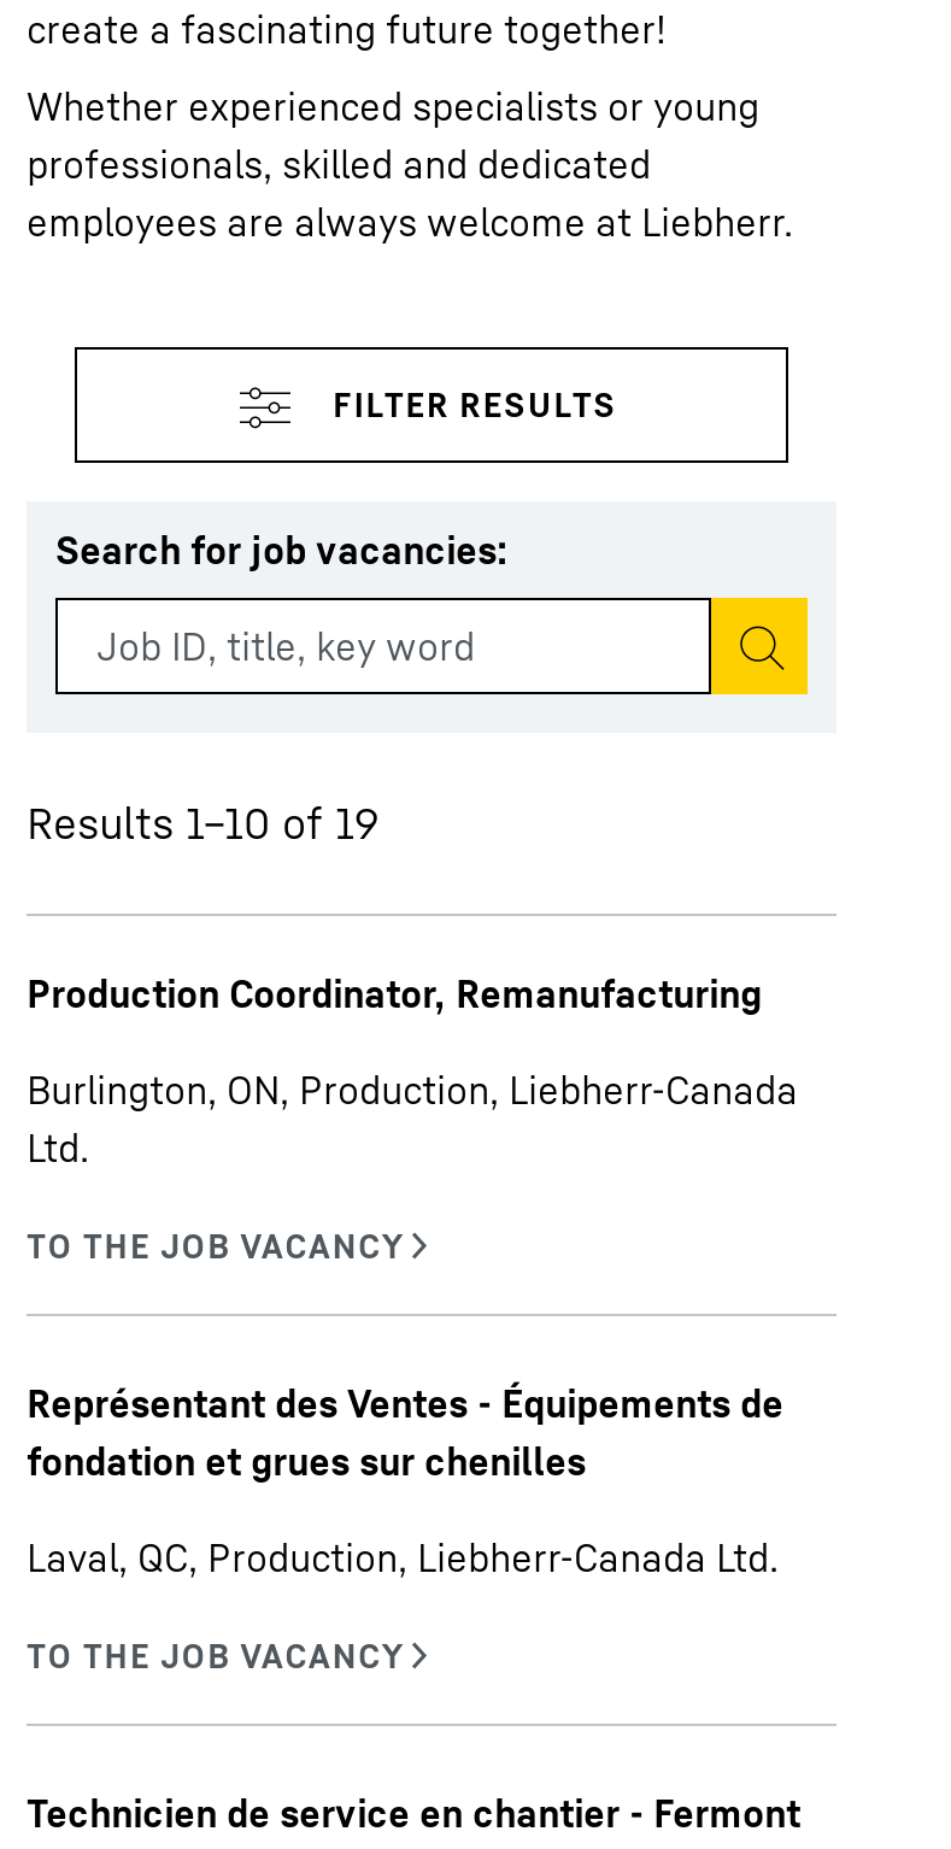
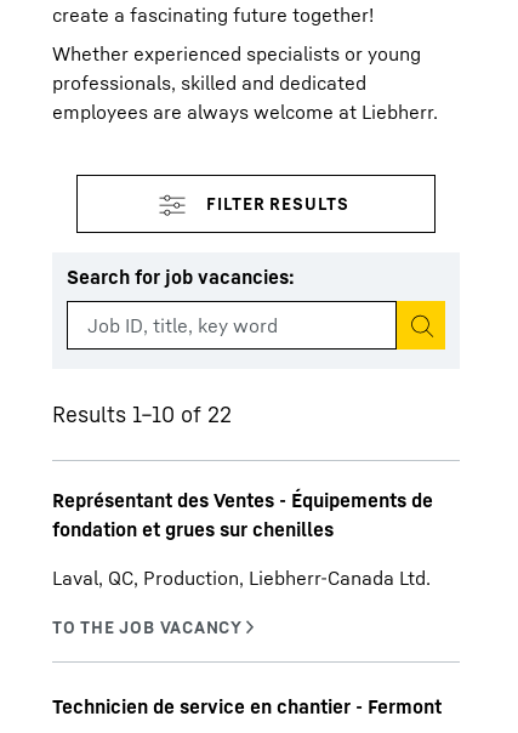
- Results 1–10 of 19
- Production Coordinator, Remanufacturing
- Burlington, ON, Production, Liebherr-Canada
- Ltd.
+ Results 1–10 of 22
